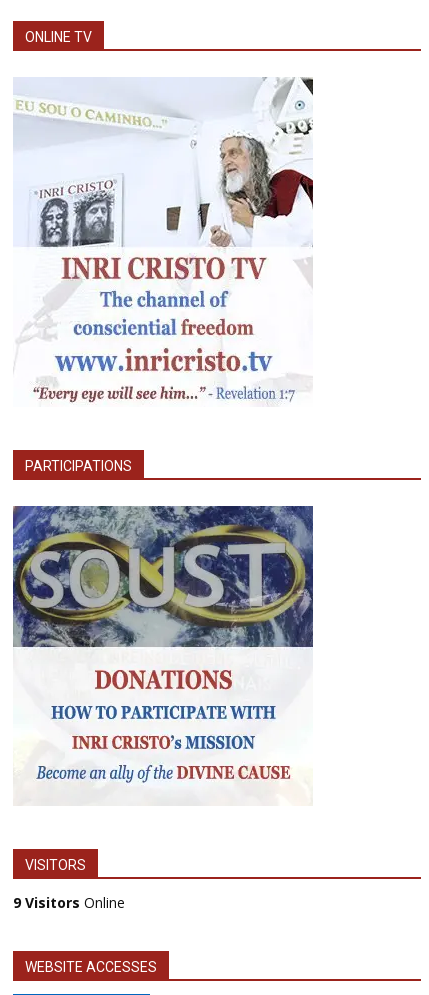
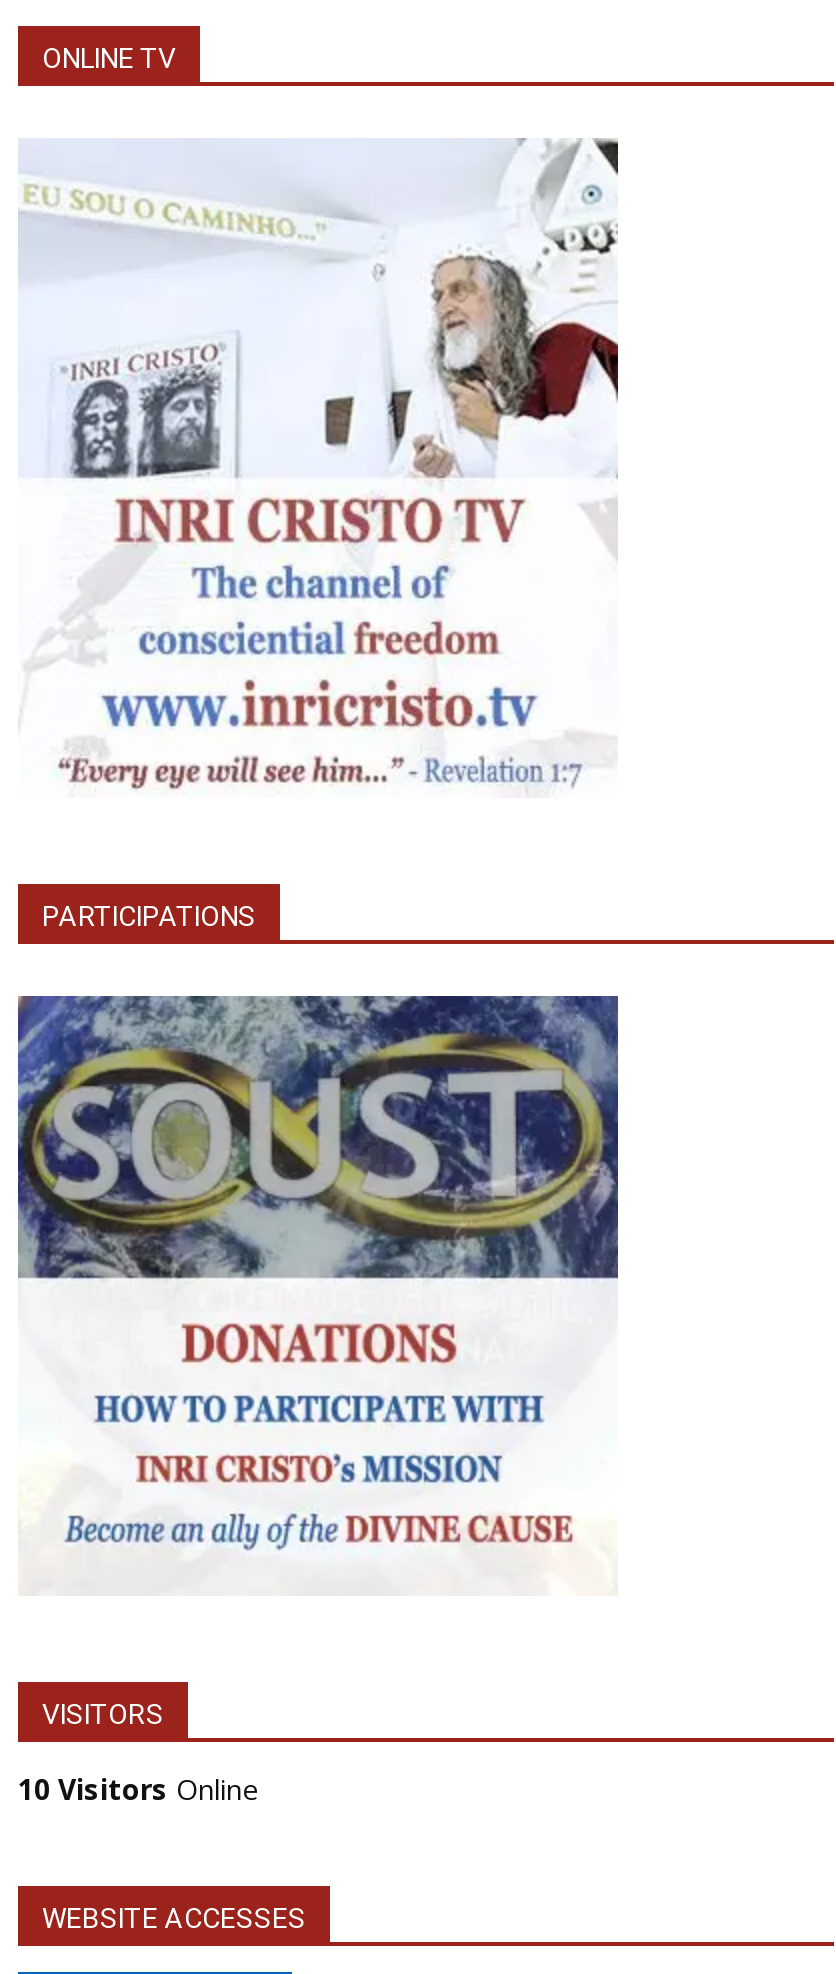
- 9 Visitors Online
+ 10 Visitors Online
